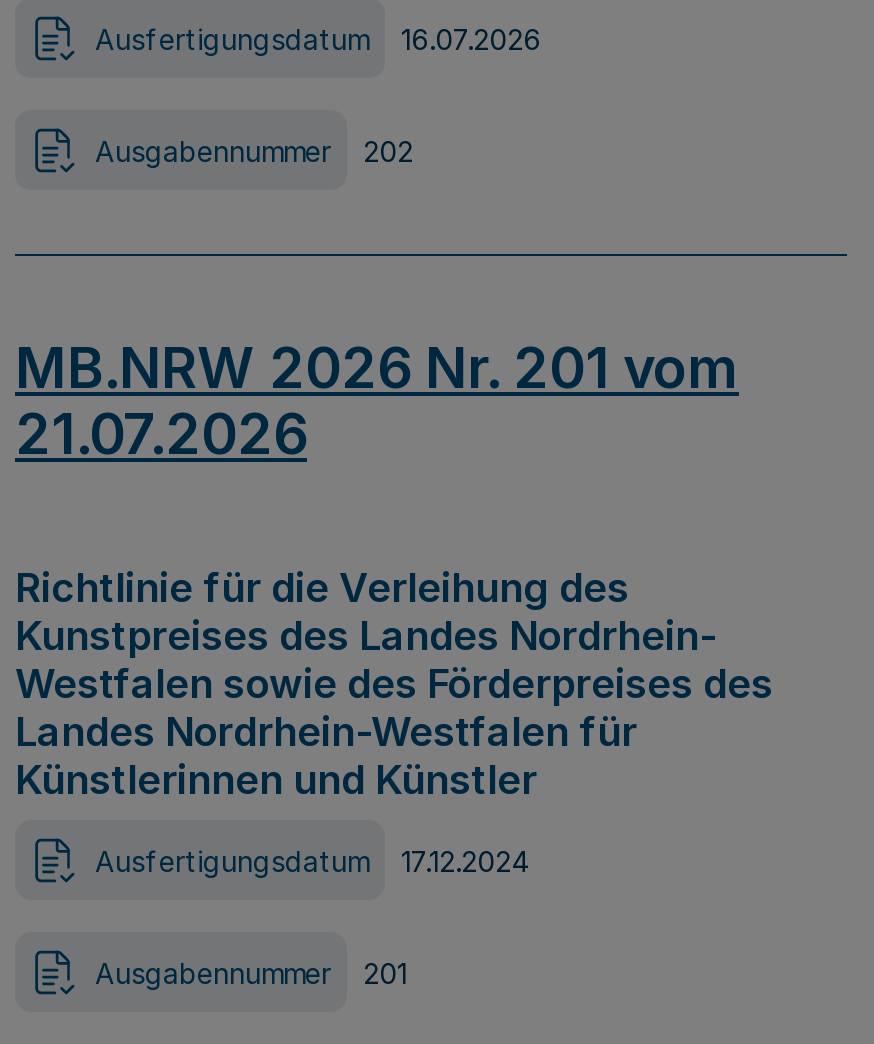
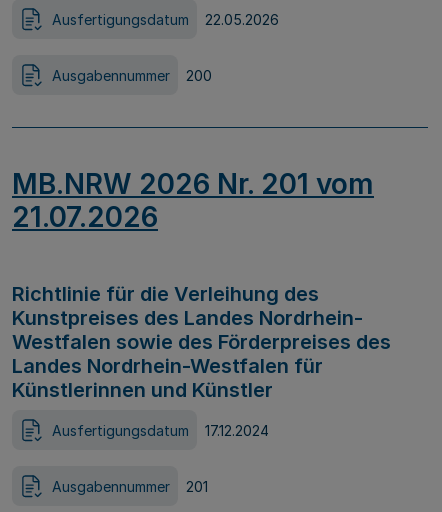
- Ausfertigungsdatum 16.07.2026
+ Ausfertigungsdatum 22.05.2026

- Ausgabennummer 202
+ Ausgabennummer 200
